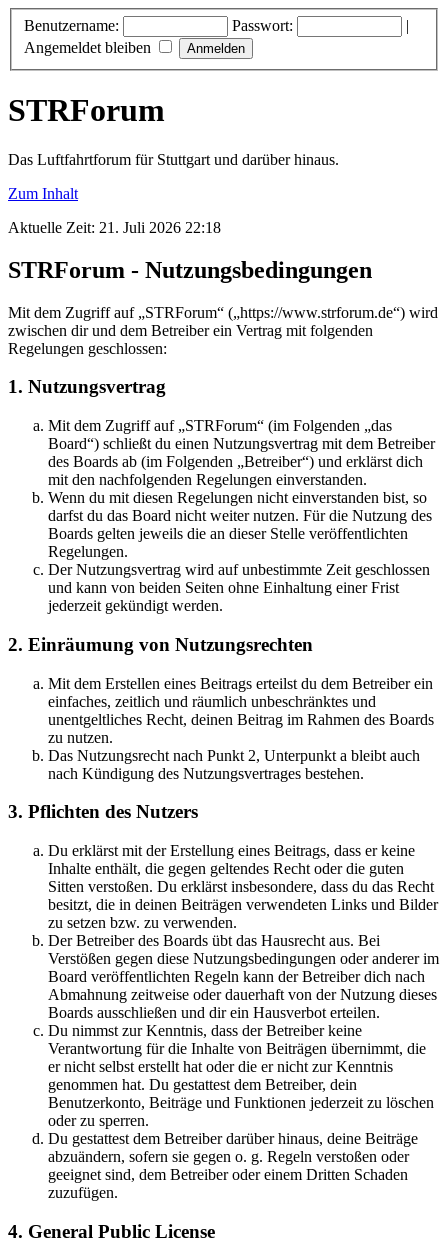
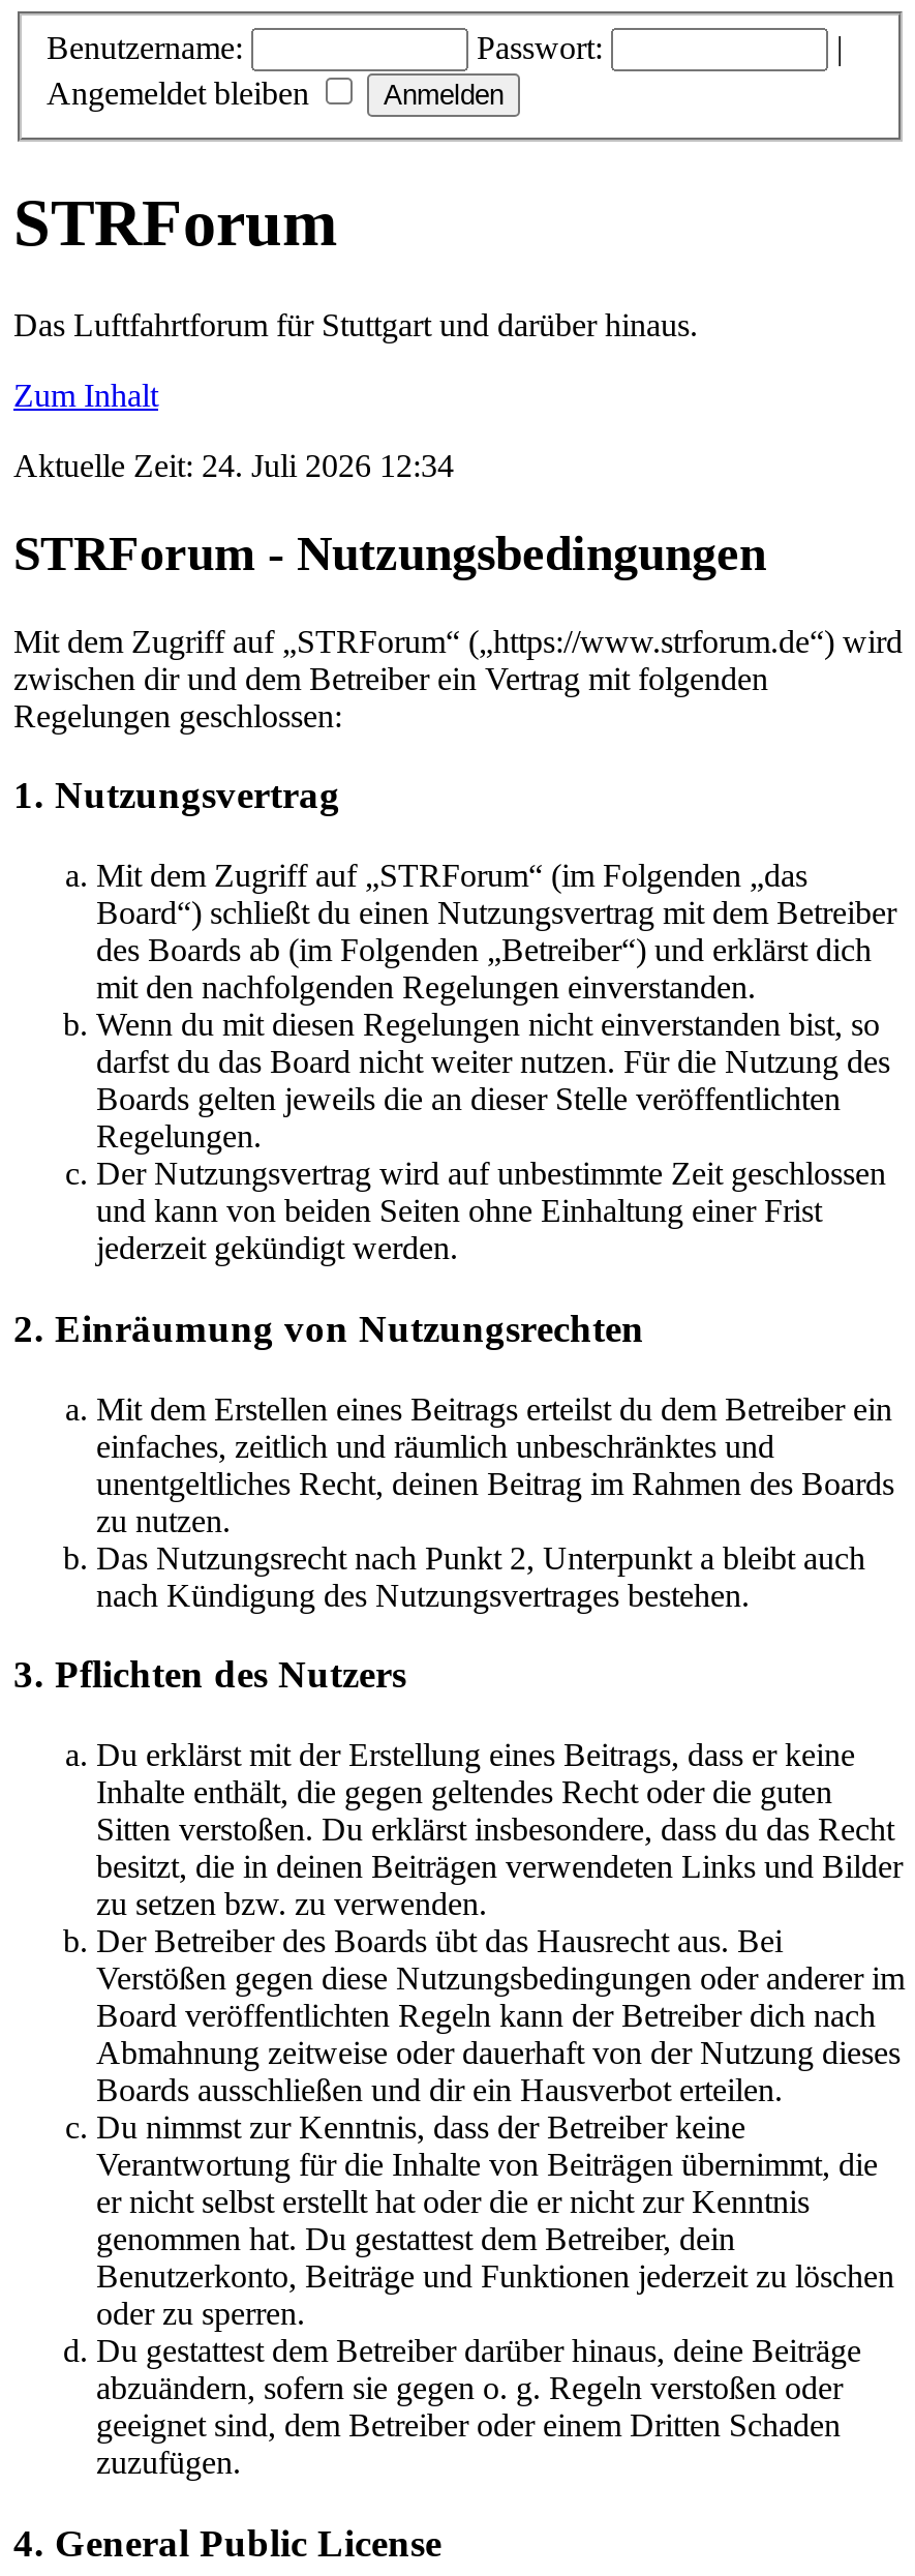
- Aktuelle Zeit: 21. Juli 2026 22:18
+ Aktuelle Zeit: 24. Juli 2026 12:34
